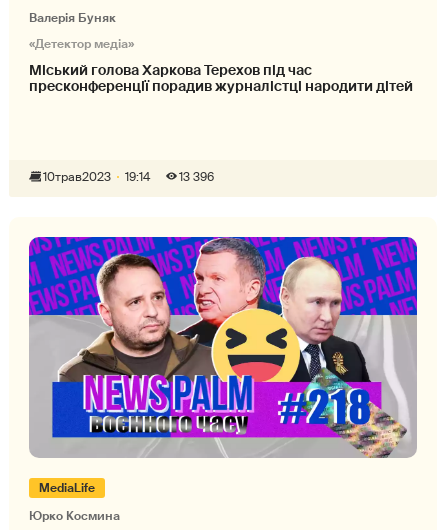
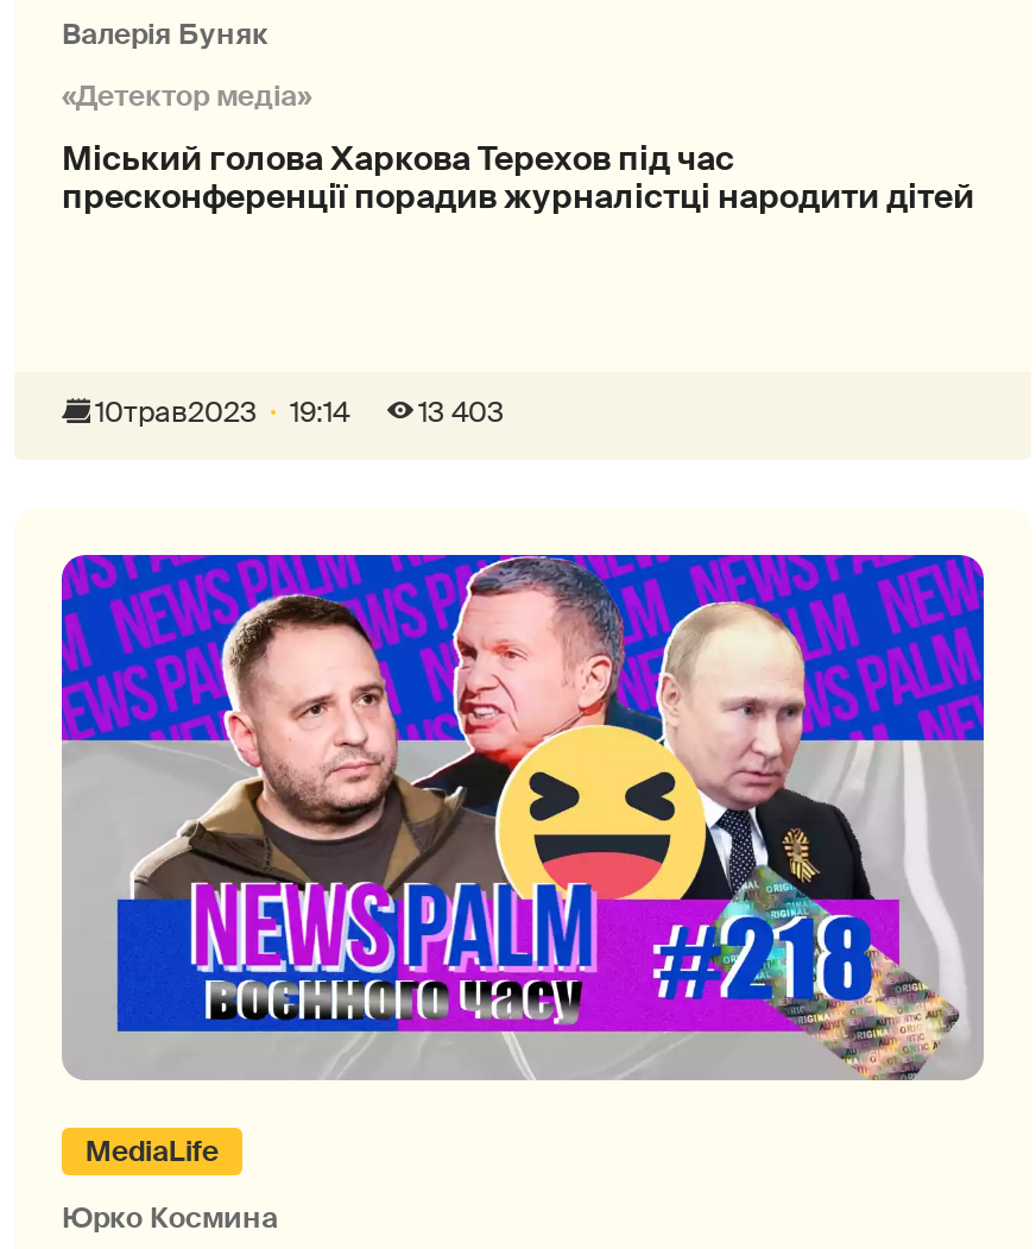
- 10трав2023 19:14 13 396
+ 10трав2023 19:14 13 403
